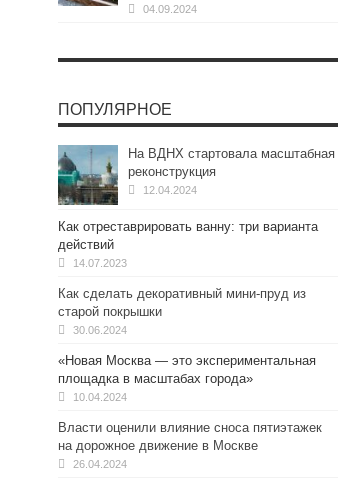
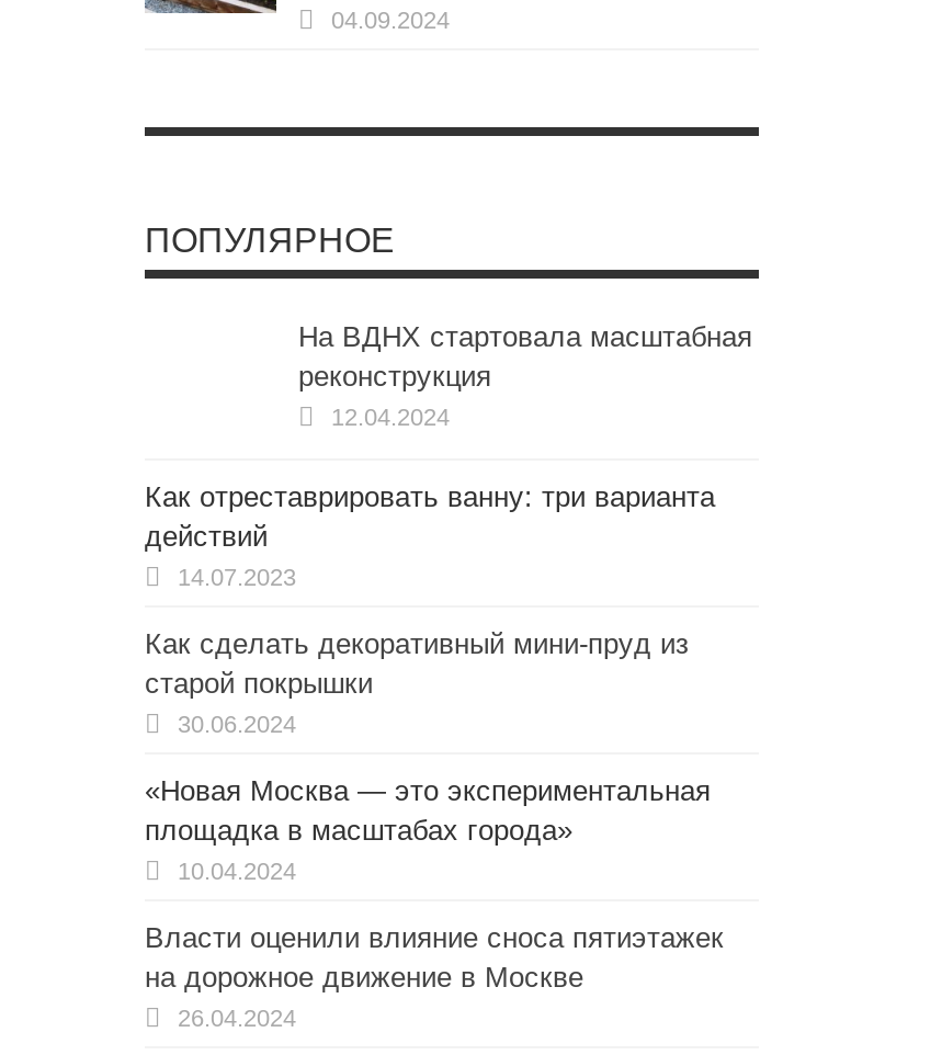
- [image]
